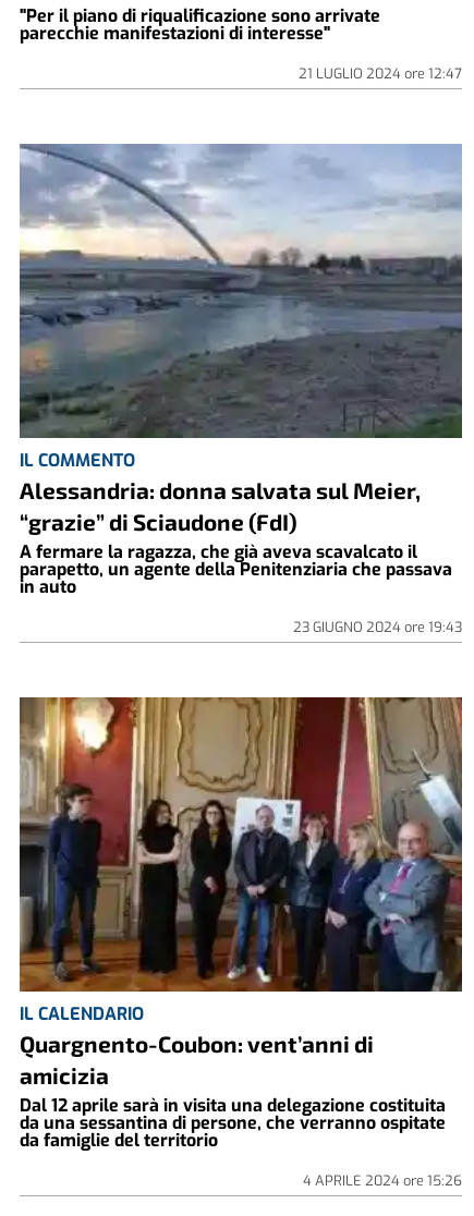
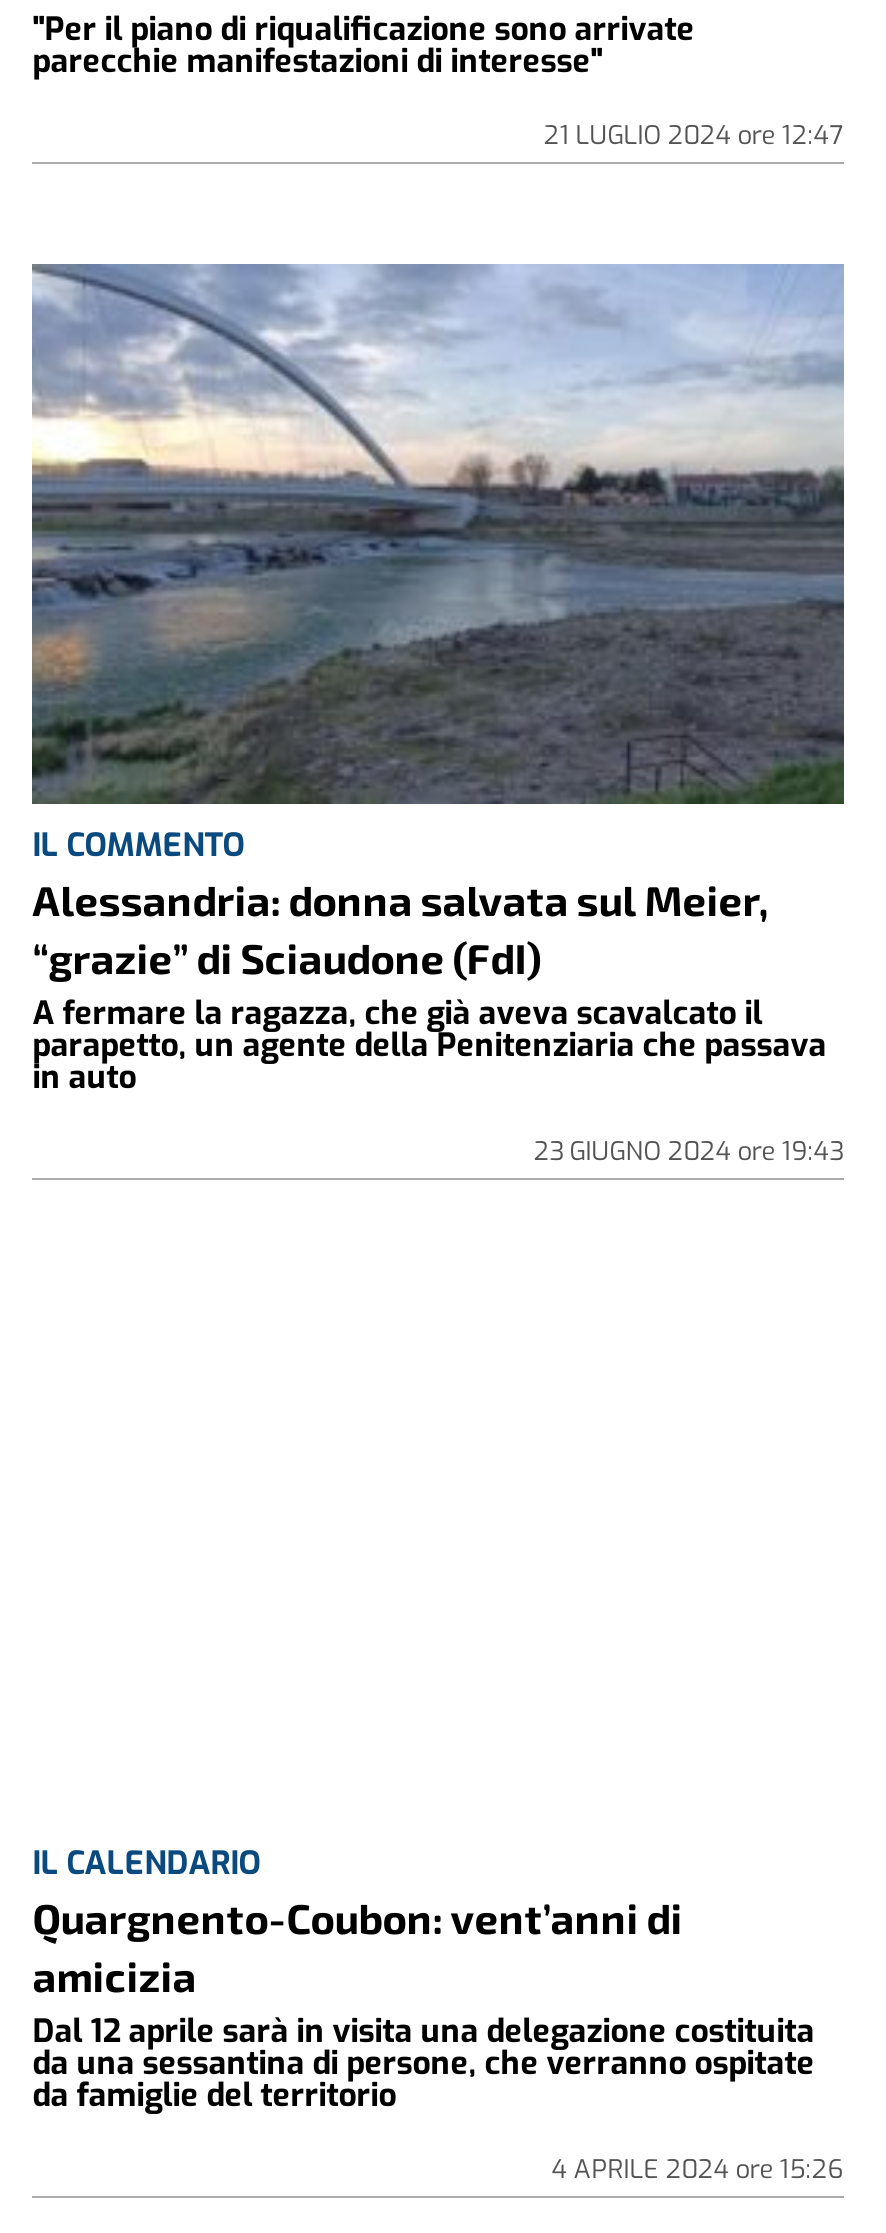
- [image]
